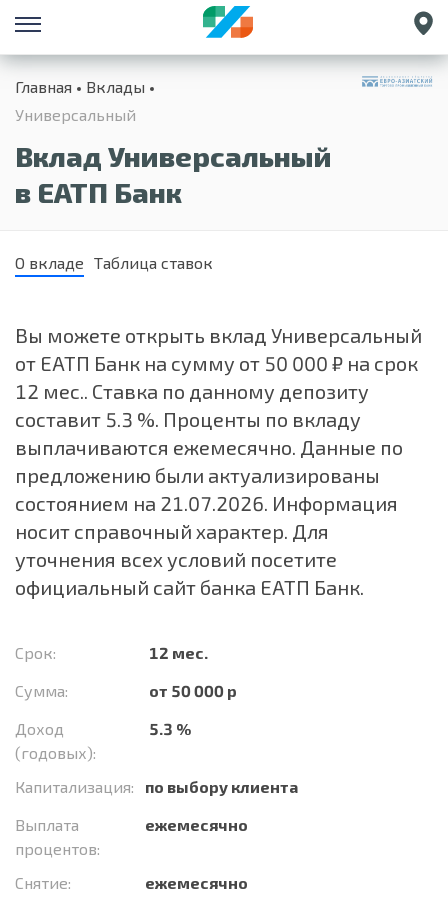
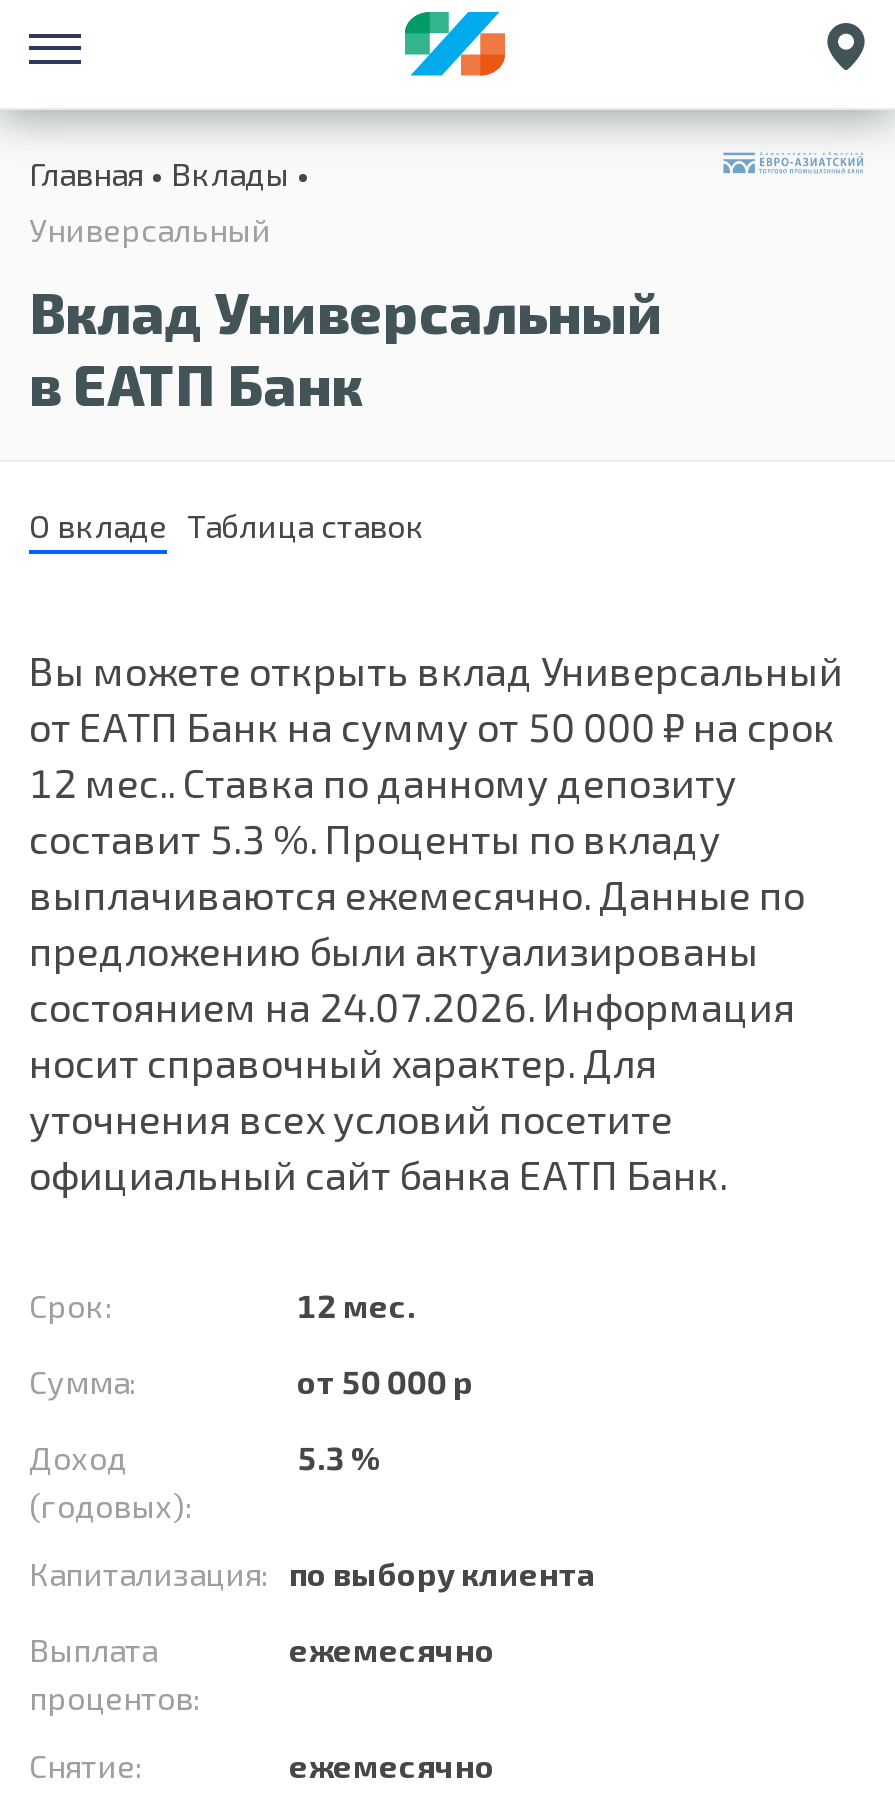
- состоянием на 21.07.2026. Информация
+ состоянием на 24.07.2026. Информация
